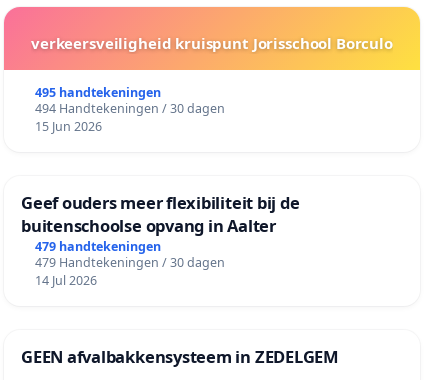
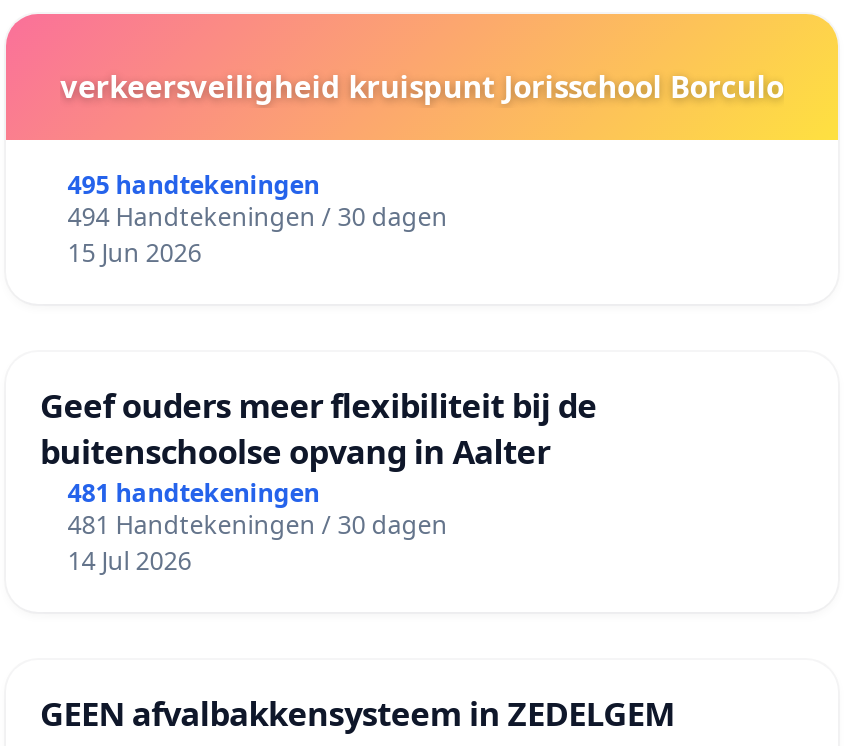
- 479 handtekeningen
+ 481 handtekeningen

- 479 Handtekeningen / 30 dagen
+ 481 Handtekeningen / 30 dagen
